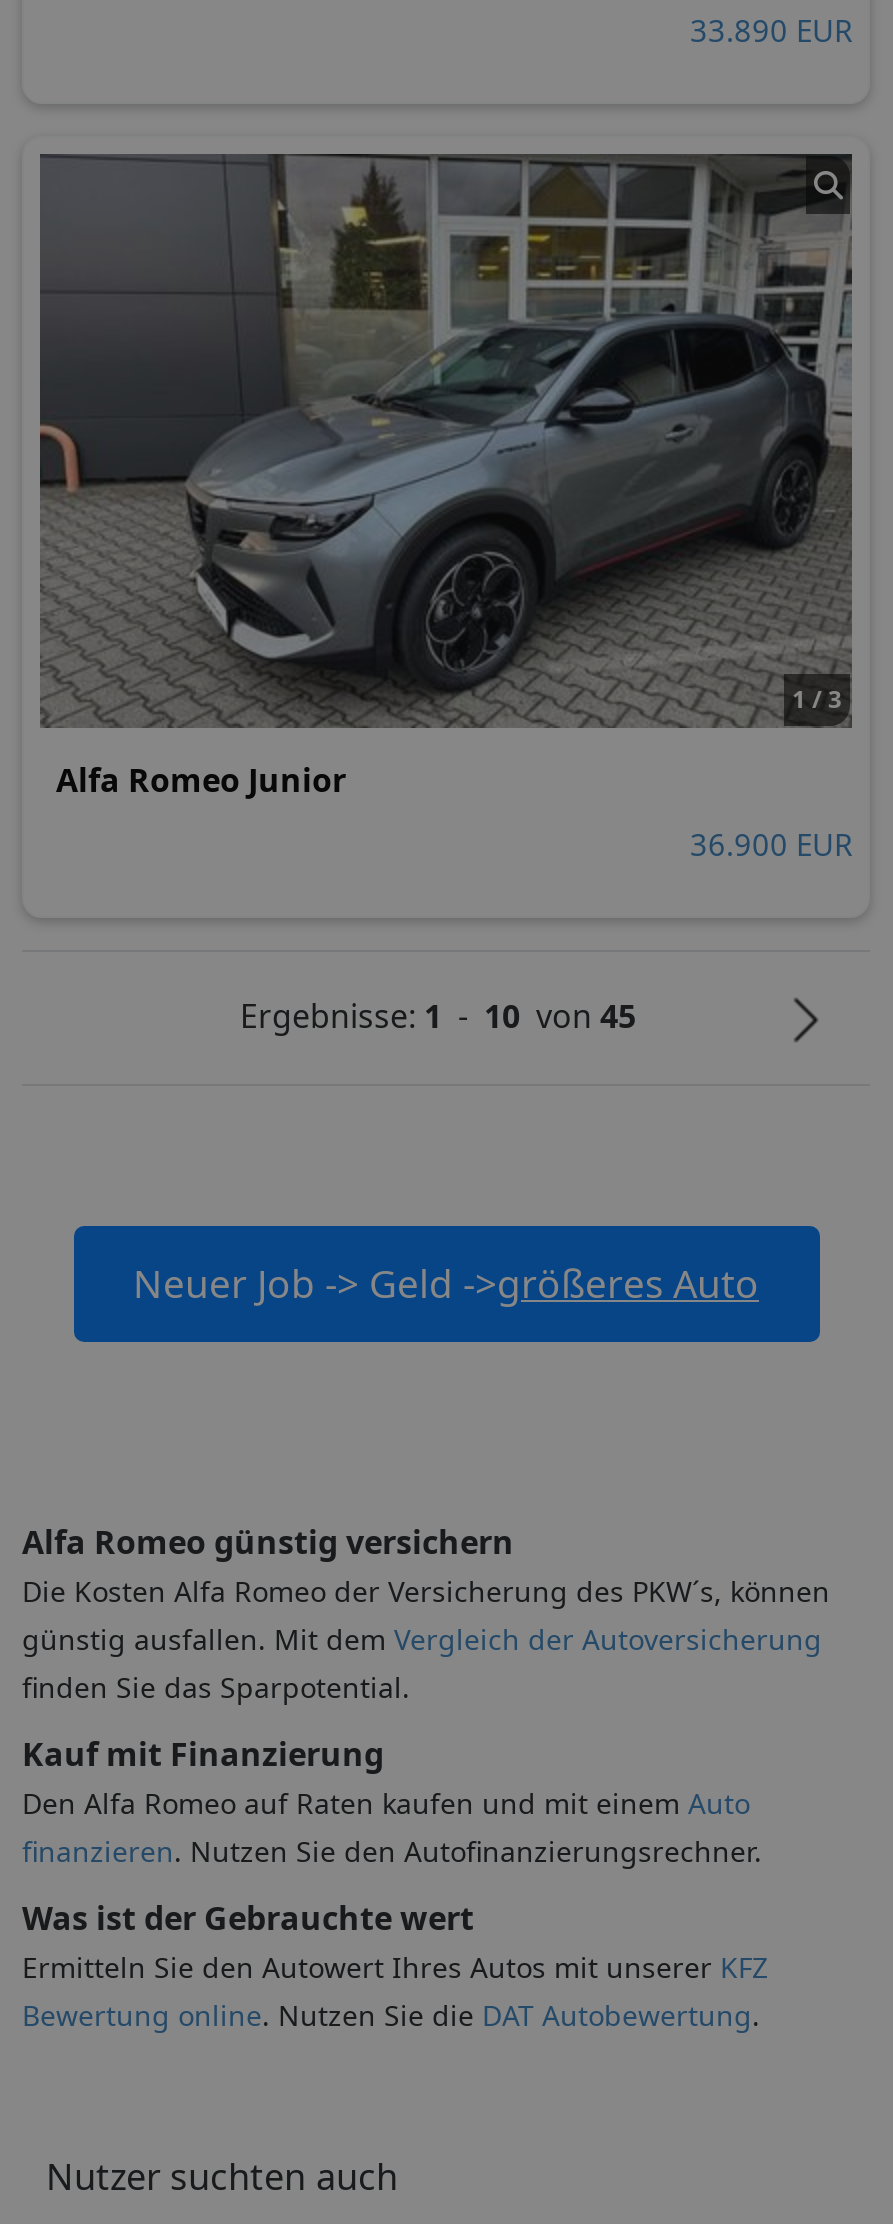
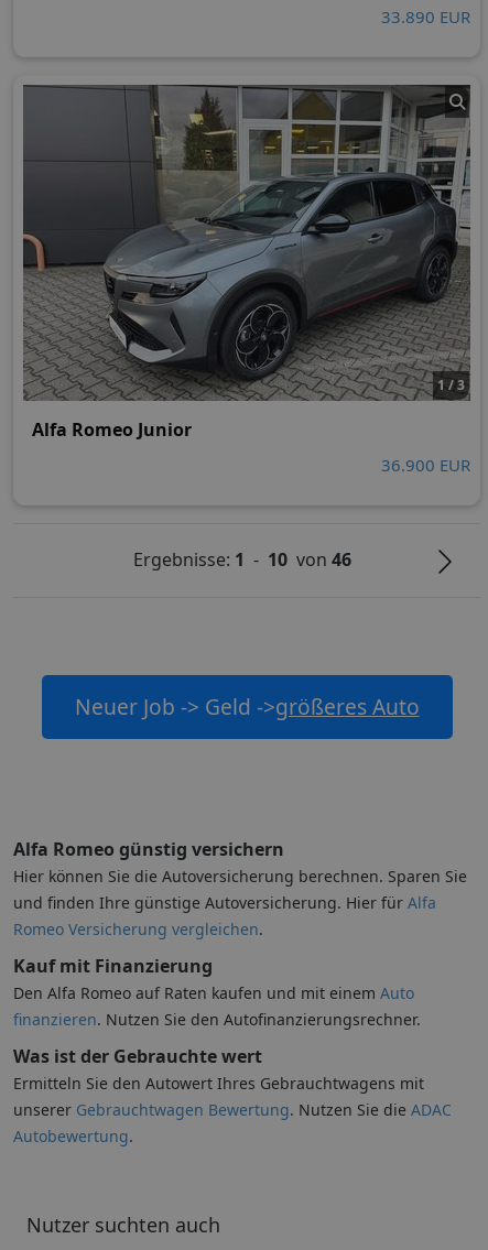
- Ergebnisse: 1 - 10 von 45
+ Ergebnisse: 1 - 10 von 46

- Die Kosten Alfa Romeo der Versicherung des PKW´s, können
- günstig ausfallen. Mit dem Vergleich der Autoversicherung
- finden Sie das Sparpotential.
+ Hier können Sie die Autoversicherung berechnen. Sparen Sie
+ und finden Ihre günstige Autoversicherung. Hier für Alfa
+ Romeo Versicherung vergleichen.

- Ermitteln Sie den Autowert Ihres Autos mit unserer KFZ
- Bewertung online. Nutzen Sie die DAT Autobewertung.
+ Ermitteln Sie den Autowert Ihres Gebrauchtwagens mit
+ unserer Gebrauchtwagen Bewertung. Nutzen Sie die ADAC
+ Autobewertung.
